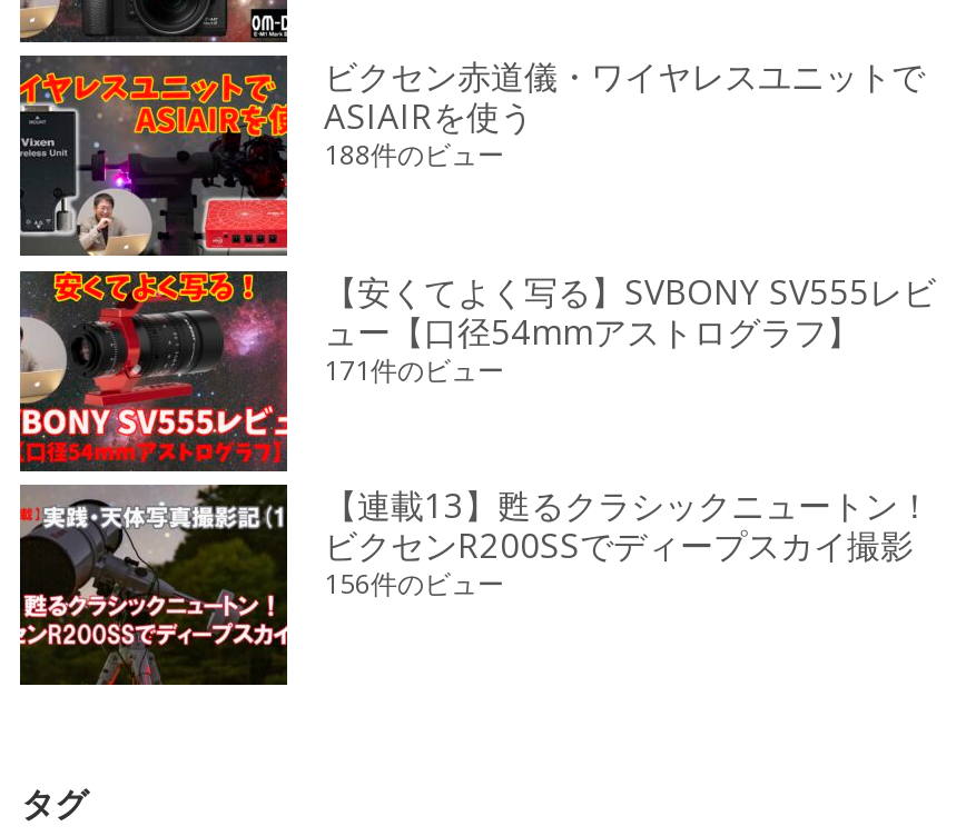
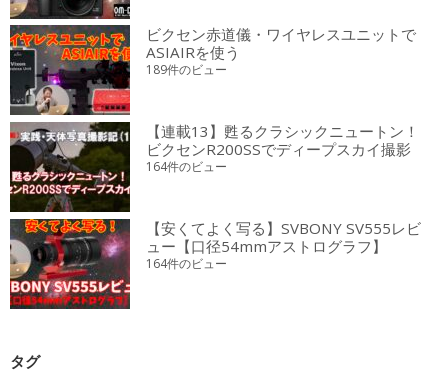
- 188件のビュー
- 171件のビュー
+ 189件のビュー

moved down: [image] | 【安くてよく写る】SVBONY SV555レビ | ュー【口径54mmアストログラフ】

moved up: 【連載13】甦るクラシックニュートン！ | ビクセンR200SSでディープスカイ撮影

- 156件のビュー
+ 164件のビュー
+ 164件のビュー
